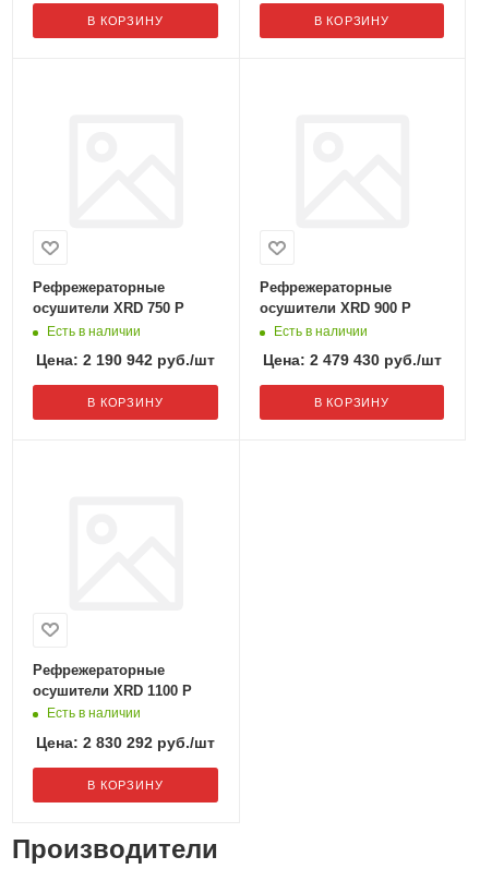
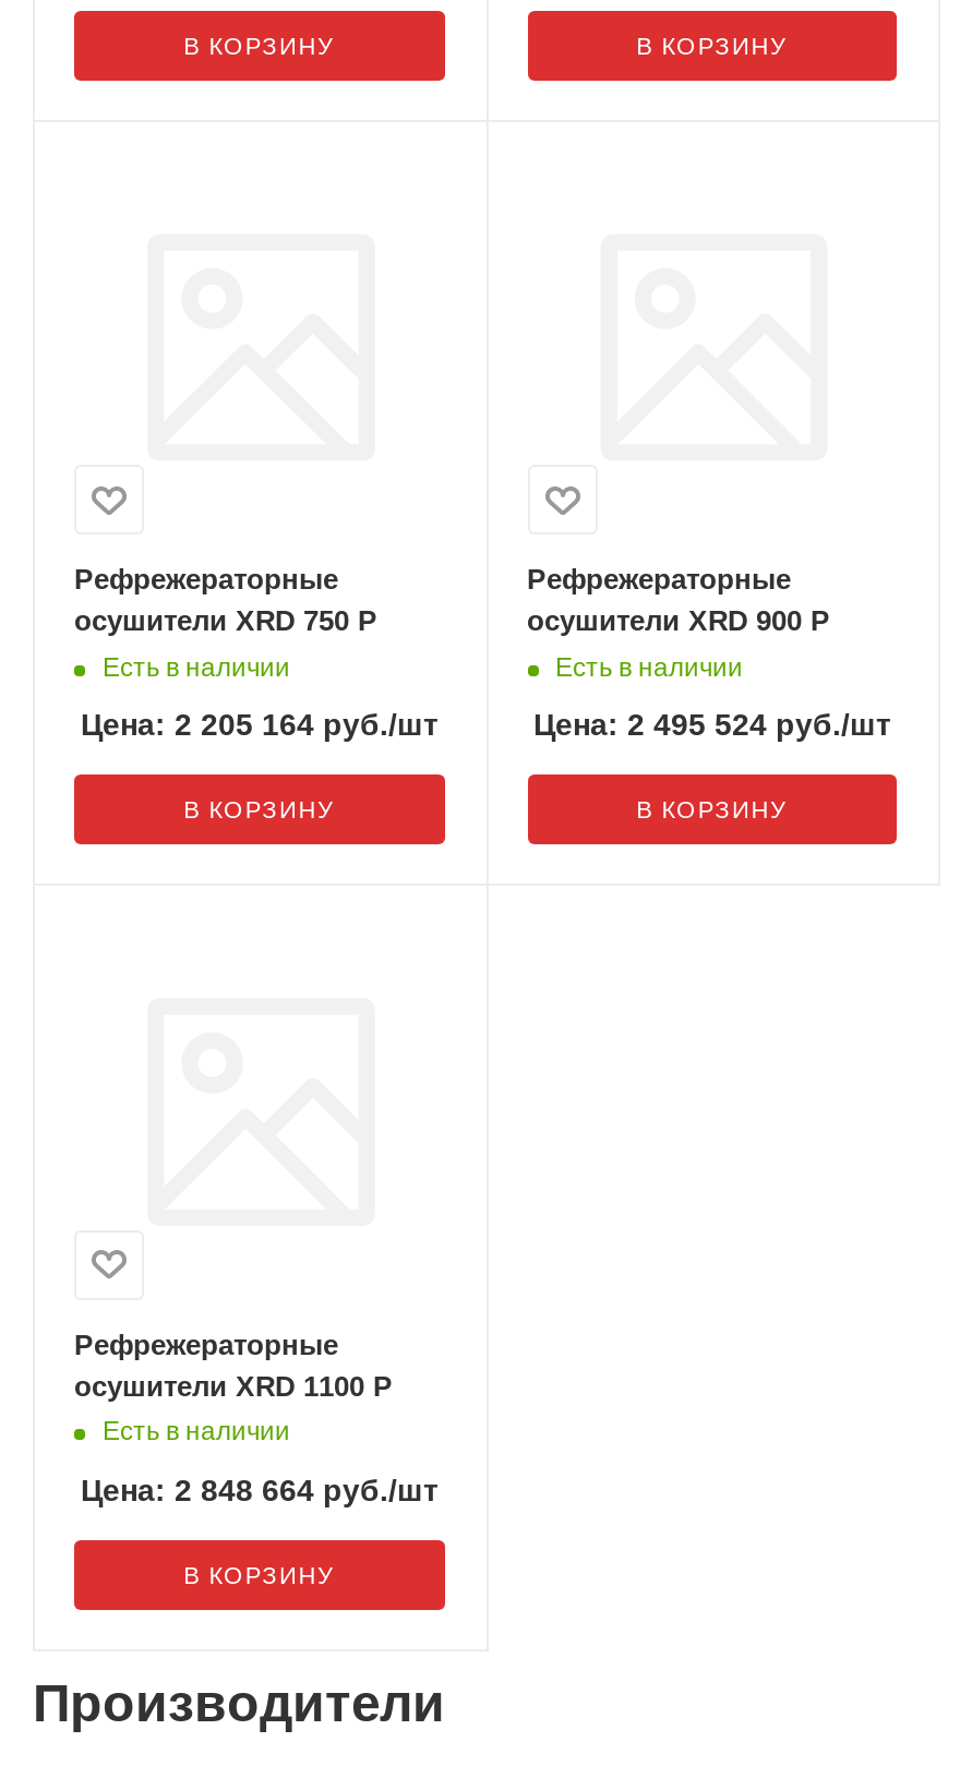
- Цена: 2 190 942 руб./шт
+ Цена: 2 205 164 руб./шт

- Цена: 2 479 430 руб./шт
+ Цена: 2 495 524 руб./шт

- Цена: 2 830 292 руб./шт
+ Цена: 2 848 664 руб./шт
